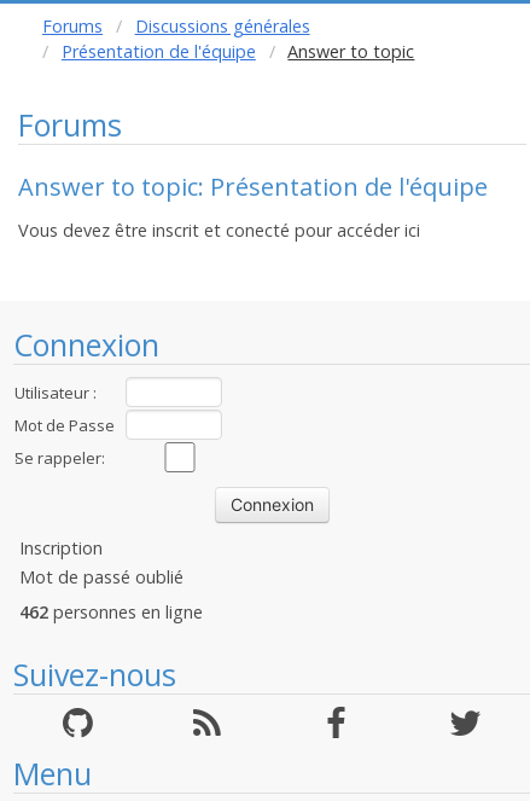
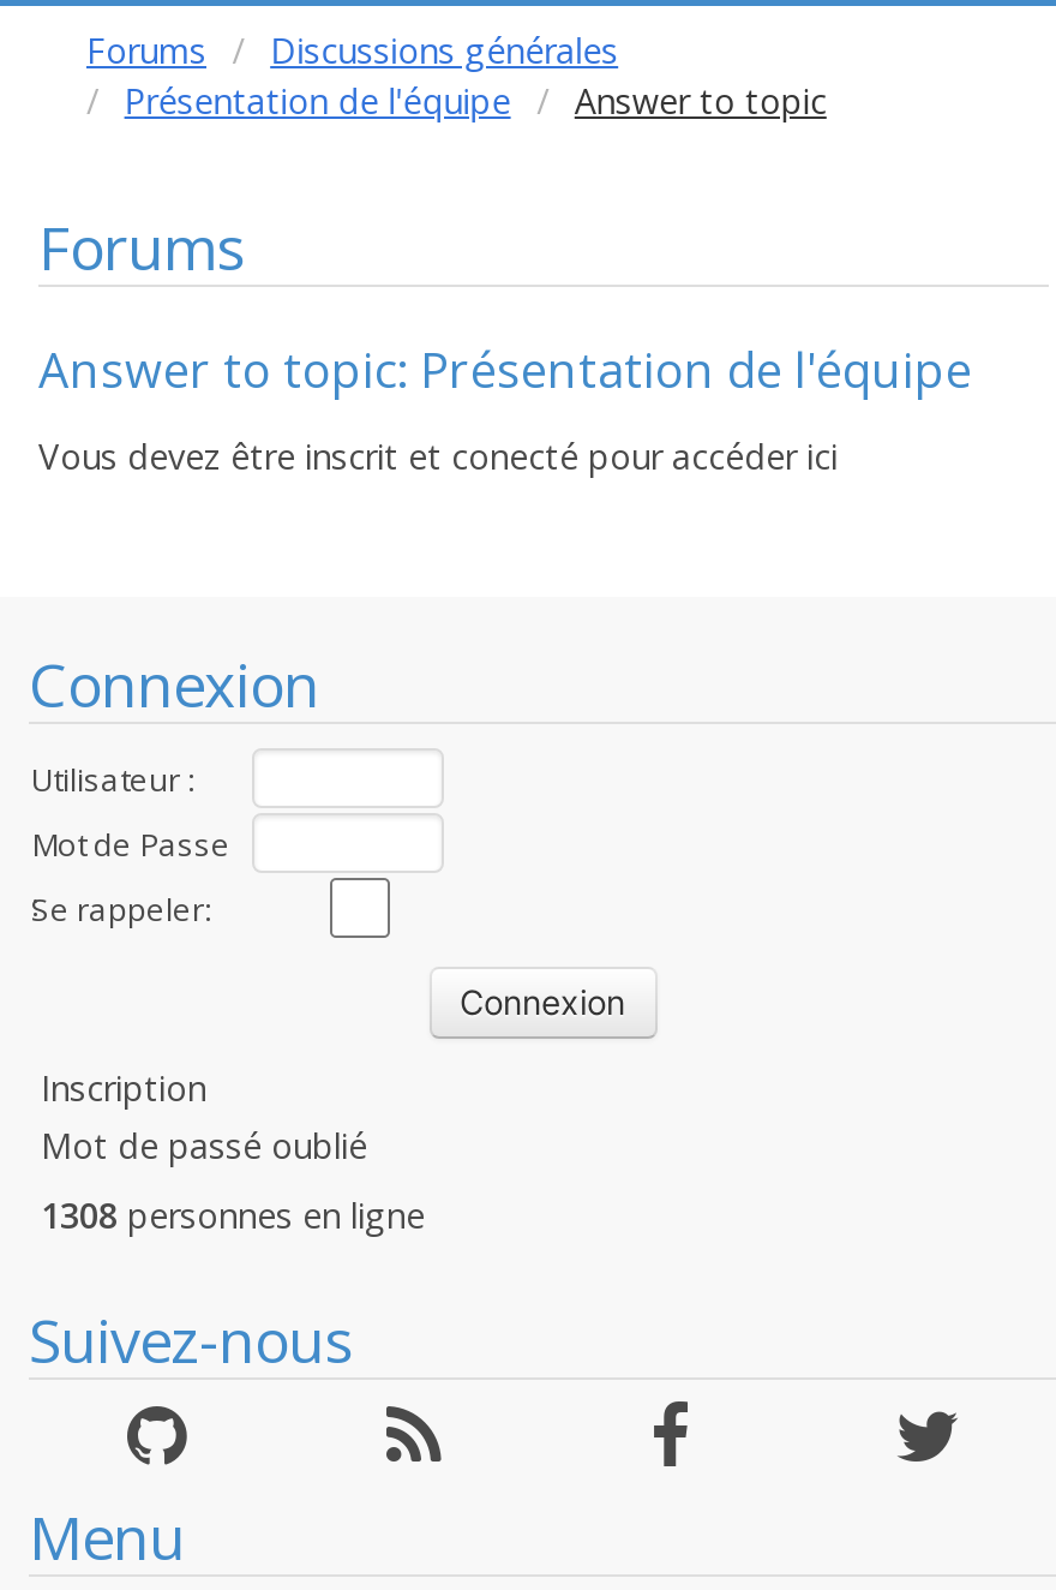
- 462 personnes en ligne
+ 1308 personnes en ligne
